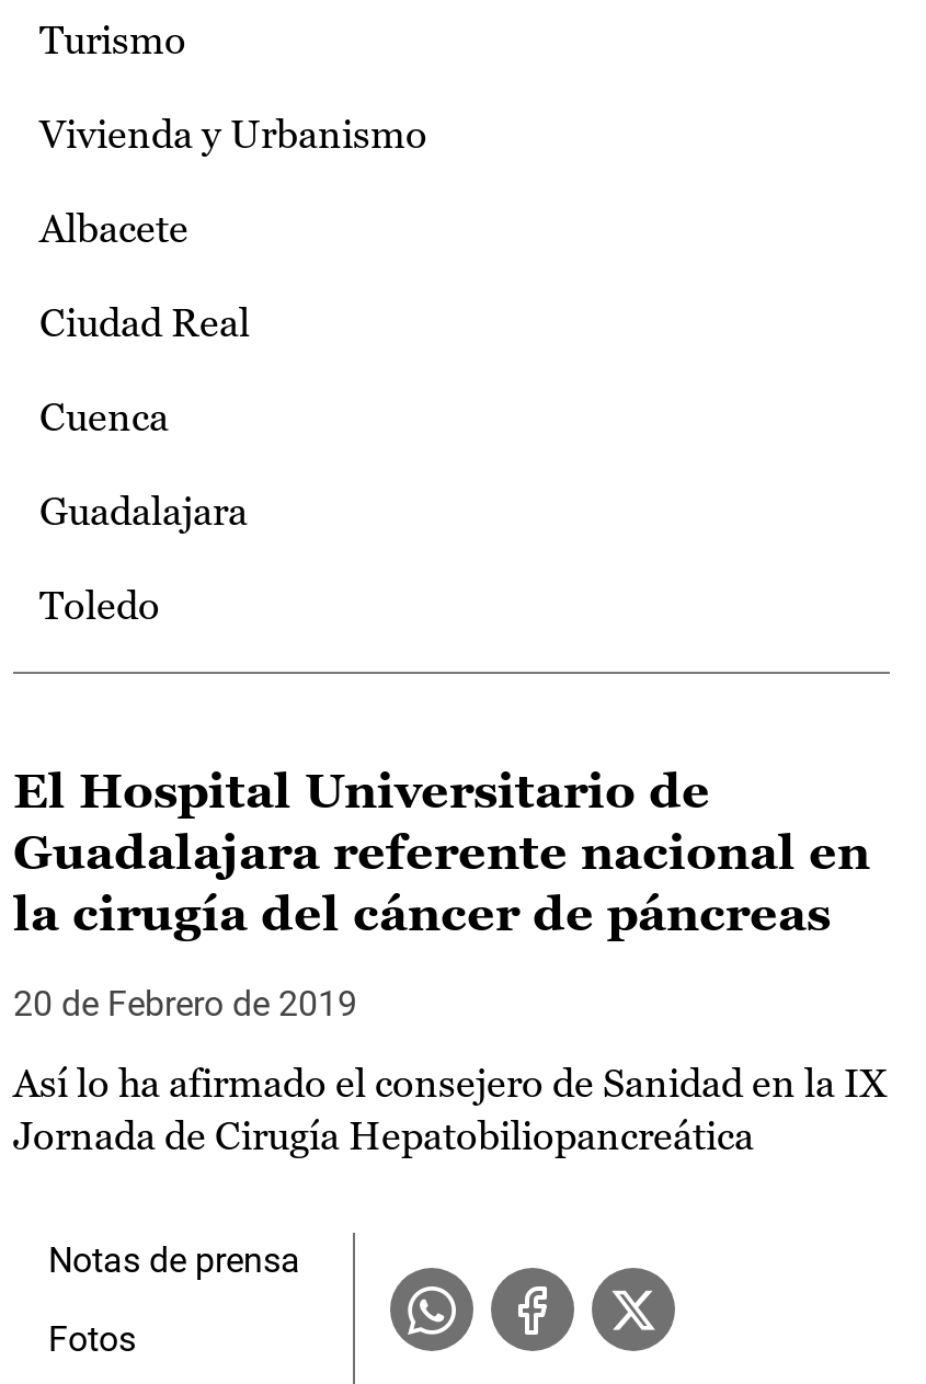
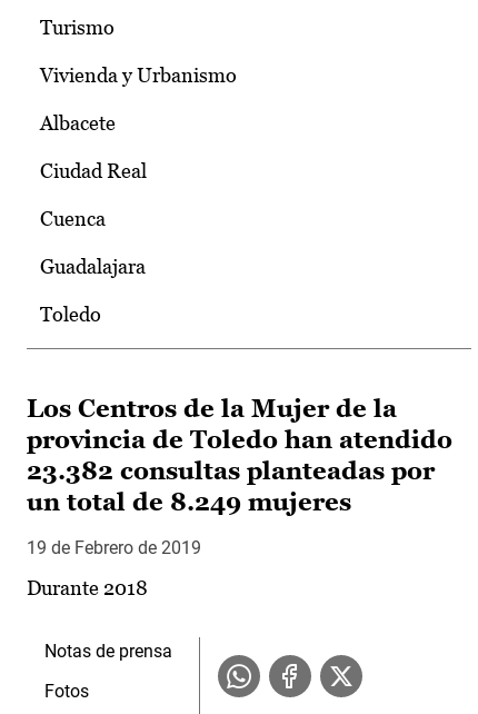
- El Hospital Universitario de
- Guadalajara referente nacional en
- la cirugía del cáncer de páncreas
+ Los Centros de la Mujer de la
+ provincia de Toledo han atendido
+ 23.382 consultas planteadas por
+ un total de 8.249 mujeres

- 20 de Febrero de 2019
+ 19 de Febrero de 2019

- Así lo ha afirmado el consejero de Sanidad en la IX
- Jornada de Cirugía Hepatobiliopancreática
+ Durante 2018
